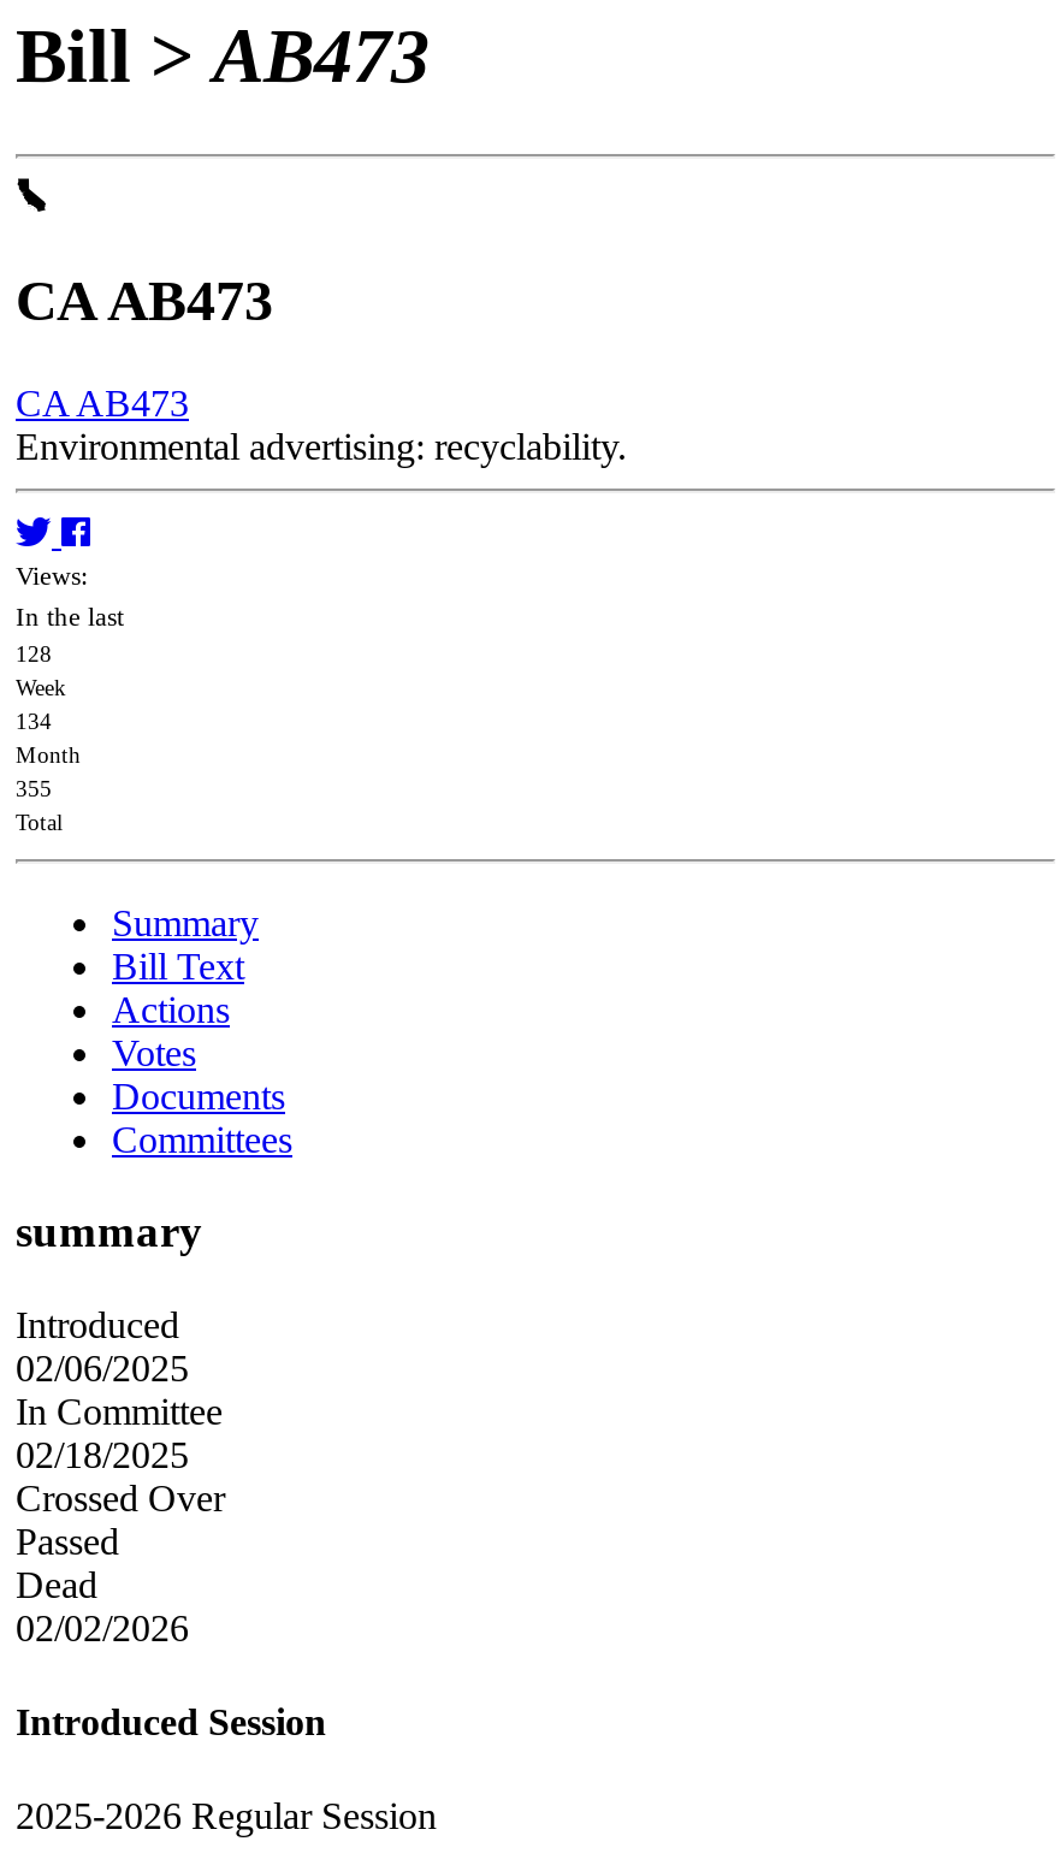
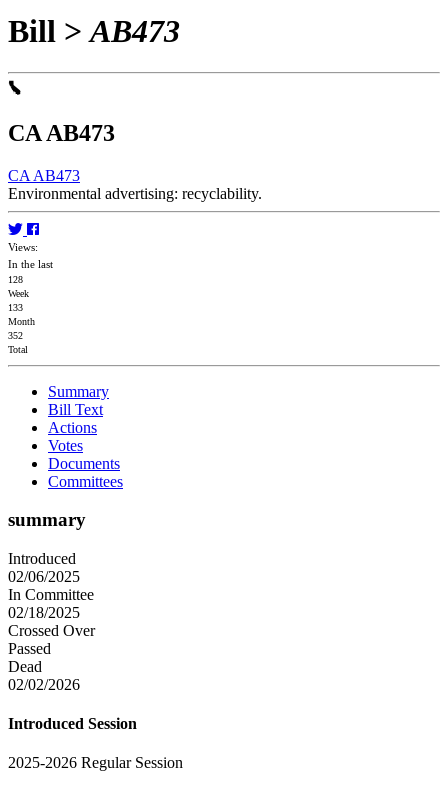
- 134
+ 133

- 355
+ 352
